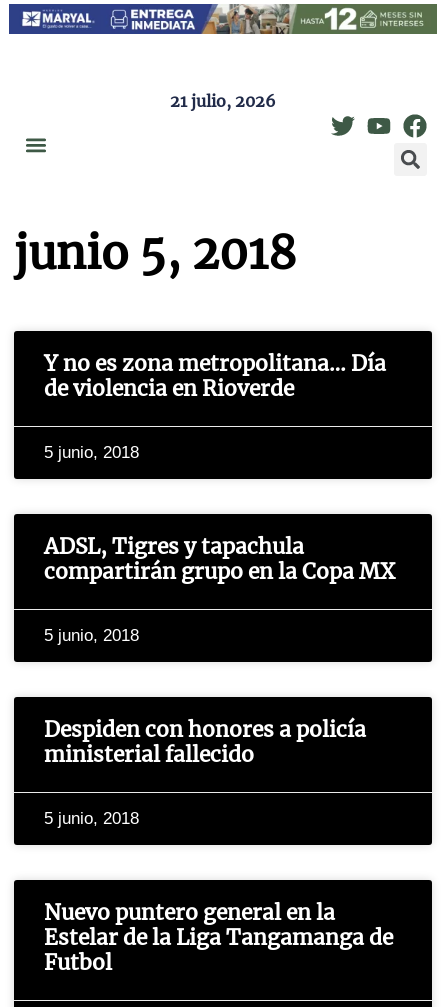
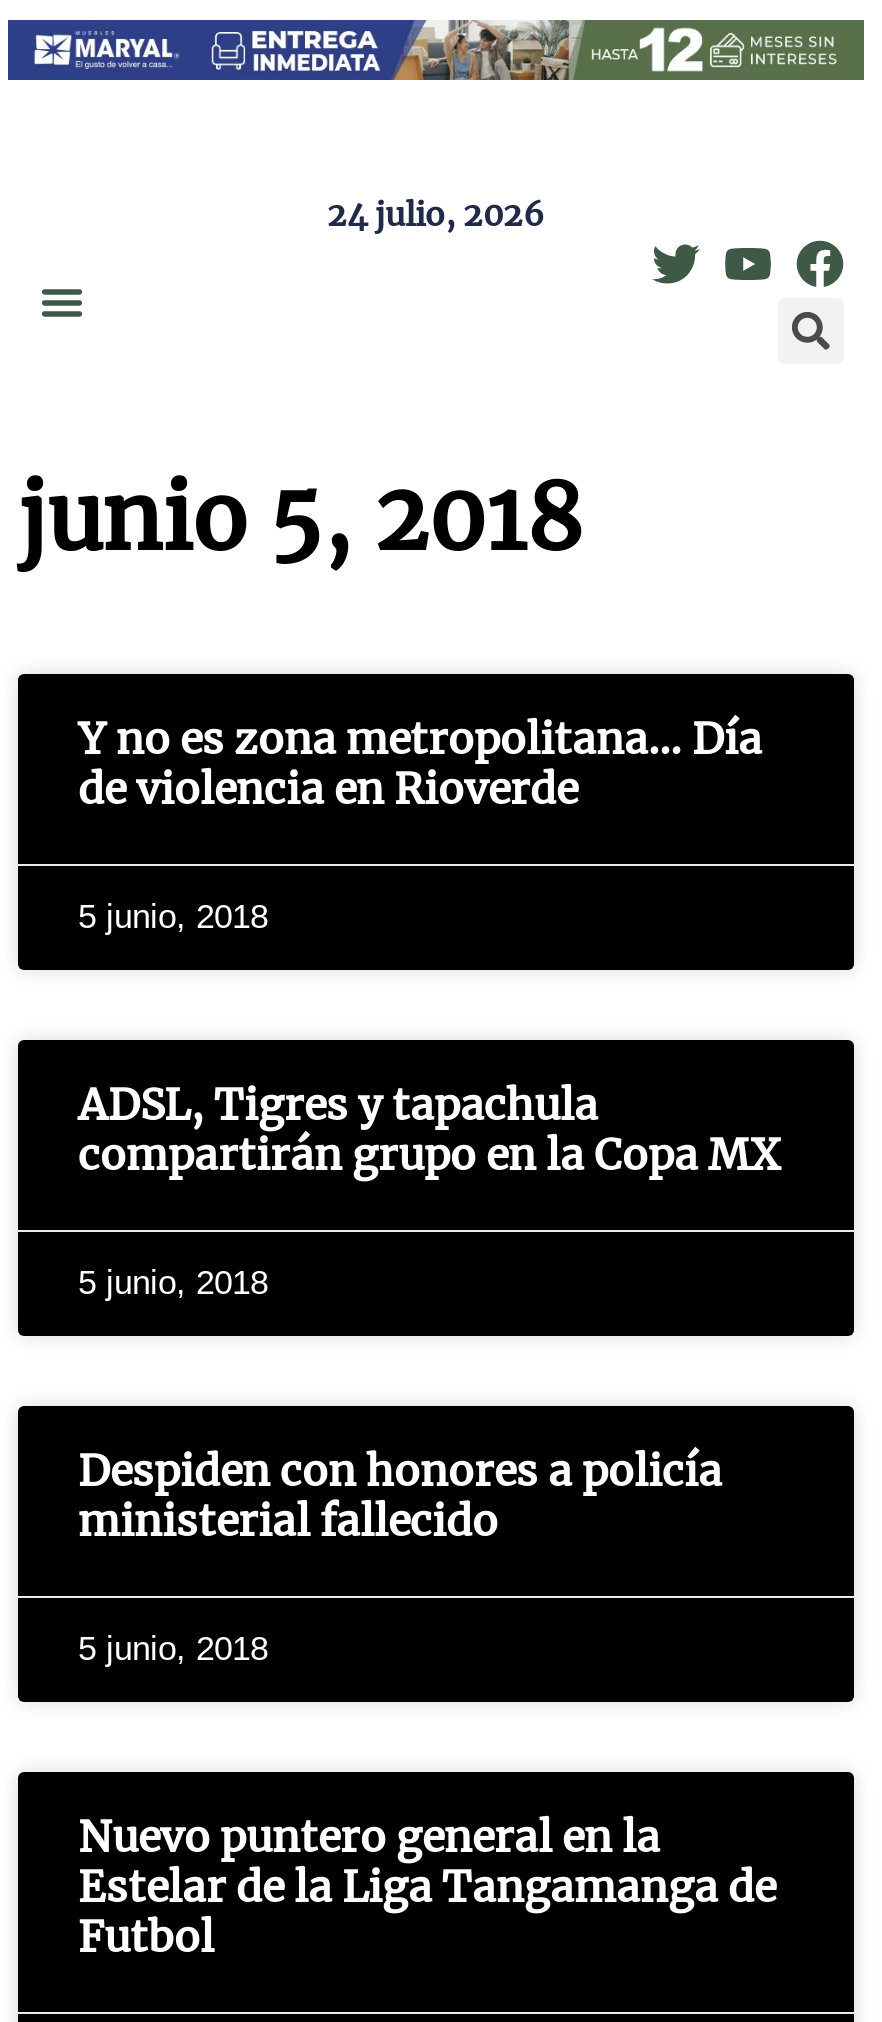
- 21 julio, 2026
+ 24 julio, 2026
